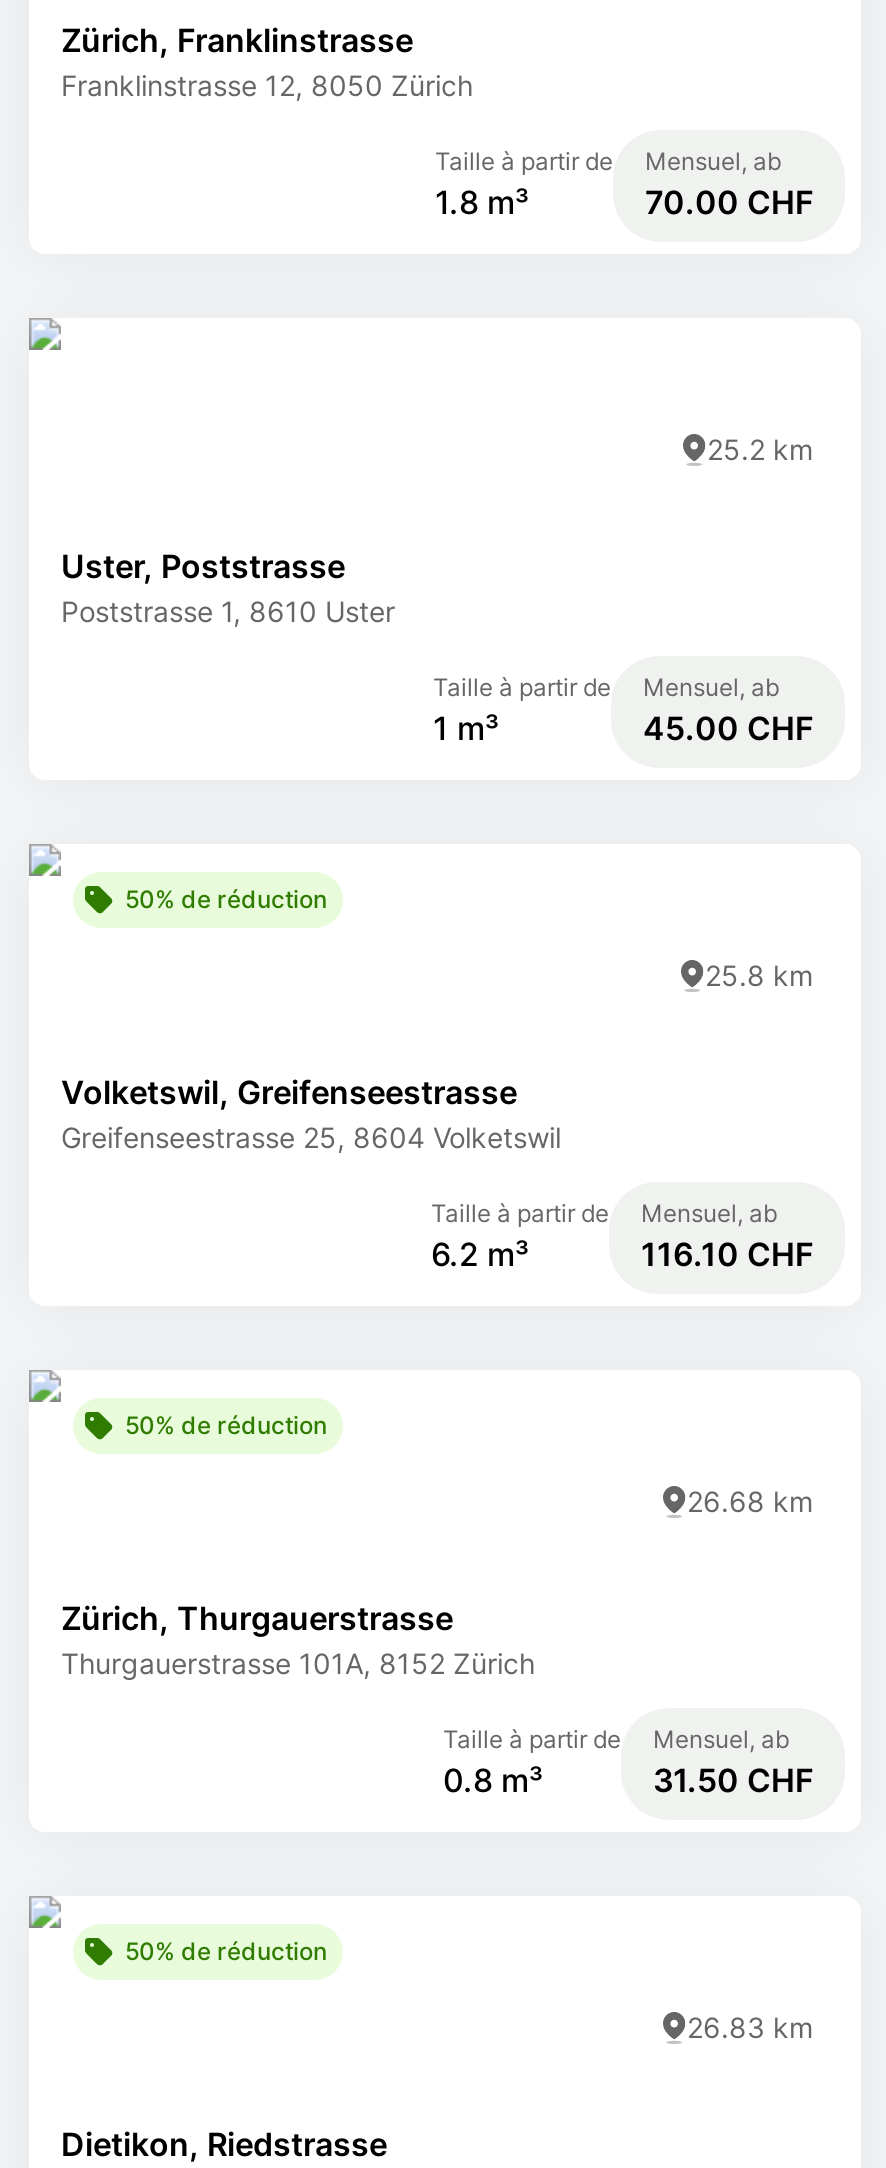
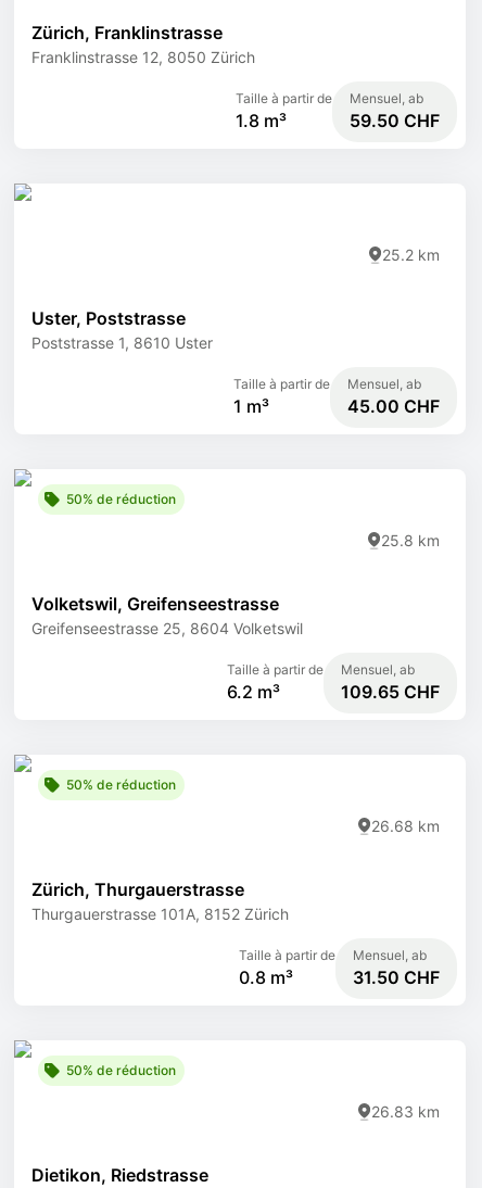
- 70.00 CHF
+ 59.50 CHF

- 116.10 CHF
+ 109.65 CHF
